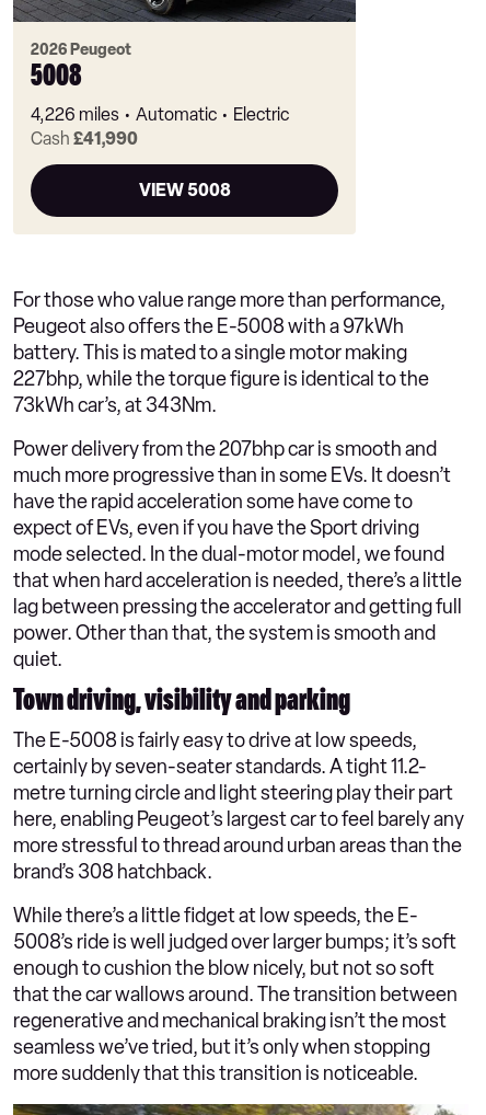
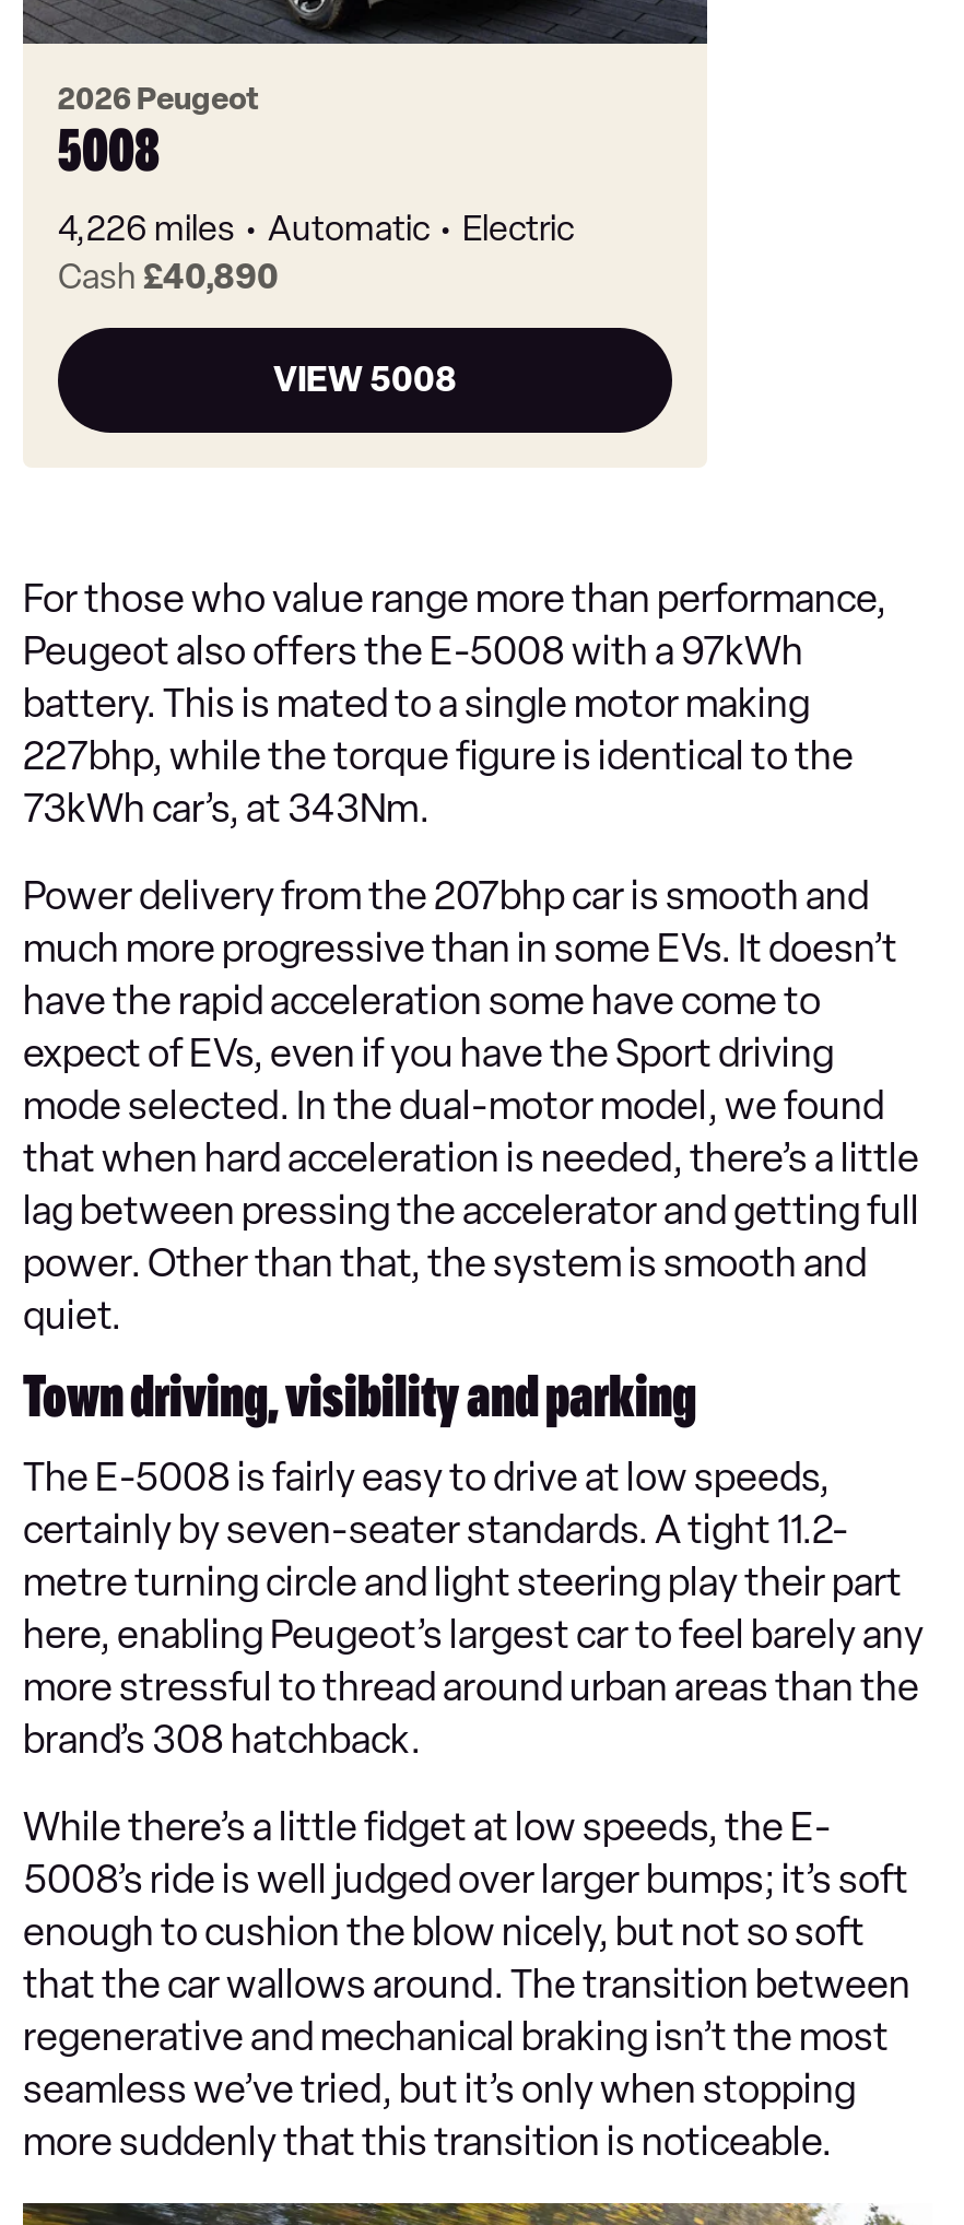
- Cash £41,990
+ Cash £40,890
